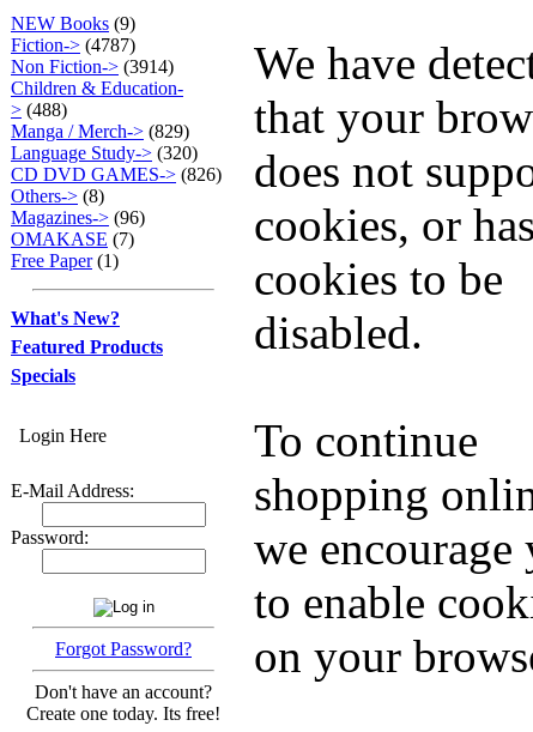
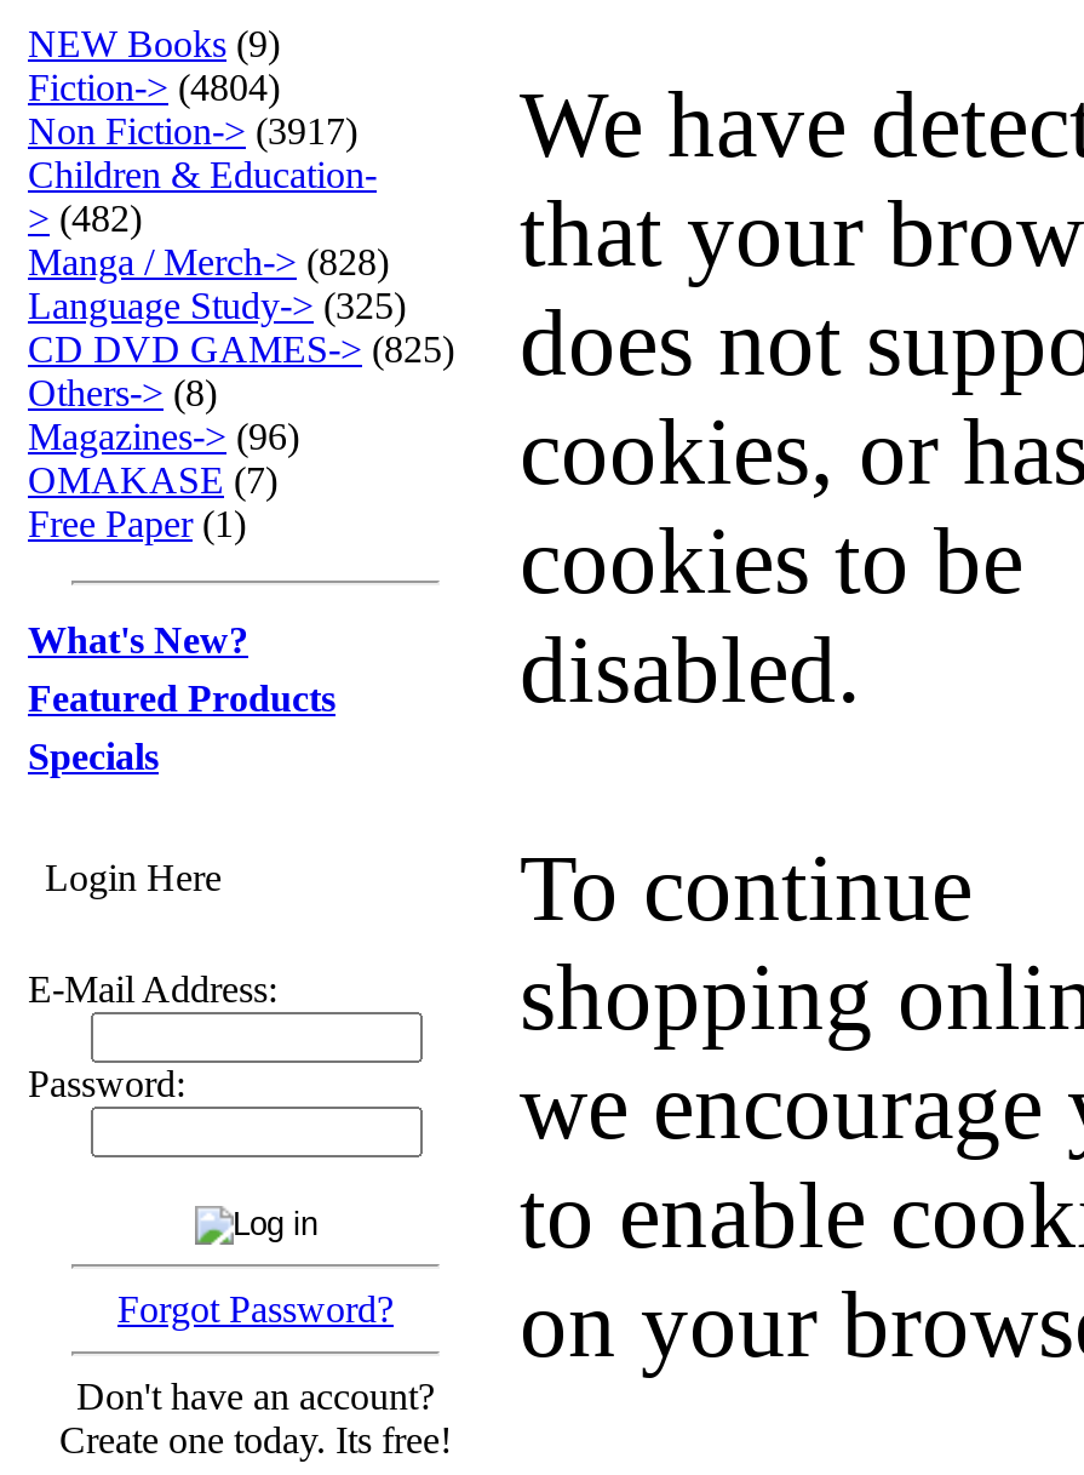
- Fiction-> (4787)
+ Fiction-> (4804)

- Non Fiction-> (3914)
+ Non Fiction-> (3917)

- > (488)
+ > (482)

- Manga / Merch-> (829)
+ Manga / Merch-> (828)

- Language Study->(320)
+ Language Study->(325)

- CD DVD GAMES-> (826)
+ CD DVD GAMES-> (825)
